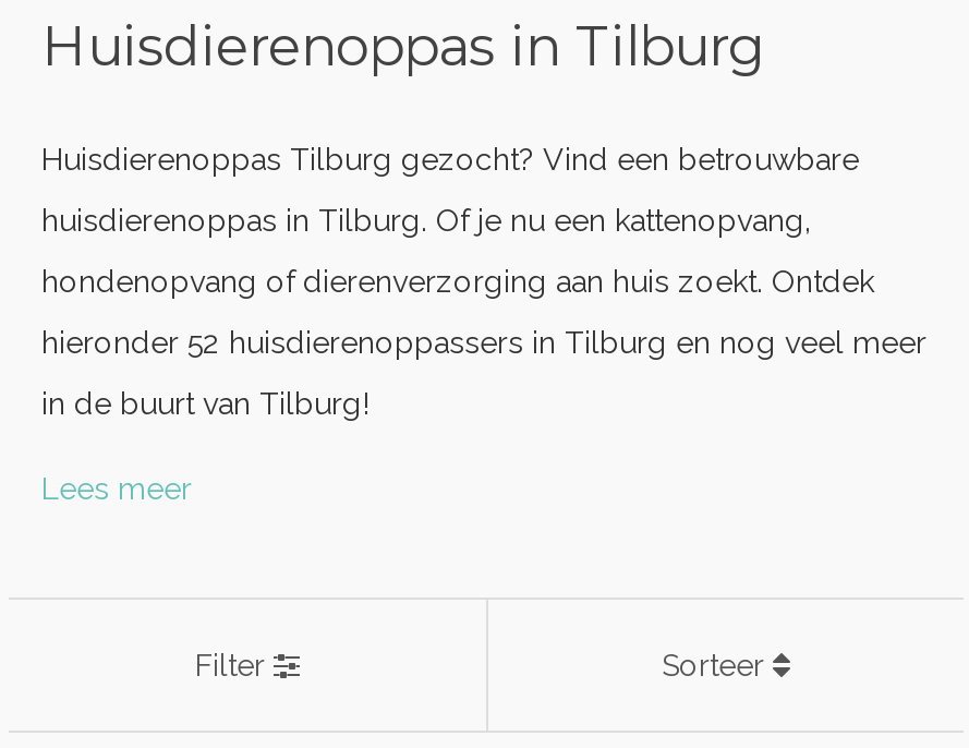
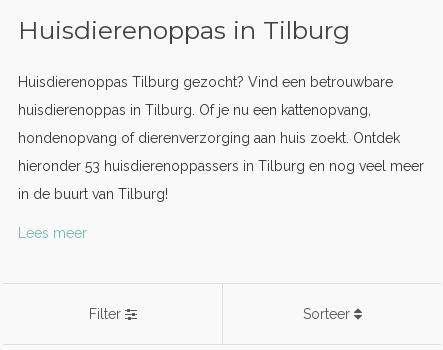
- hieronder 52 huisdierenoppassers in Tilburg en nog veel meer
+ hieronder 53 huisdierenoppassers in Tilburg en nog veel meer
